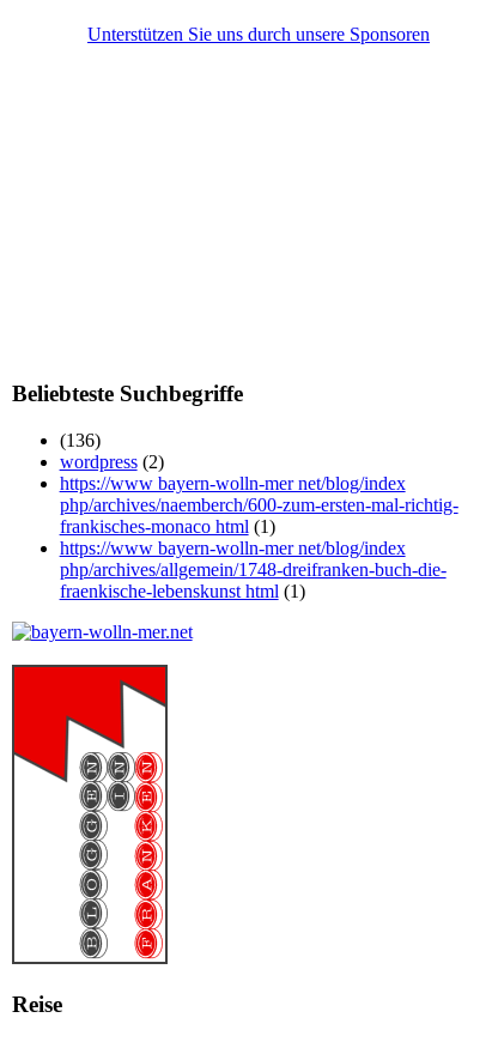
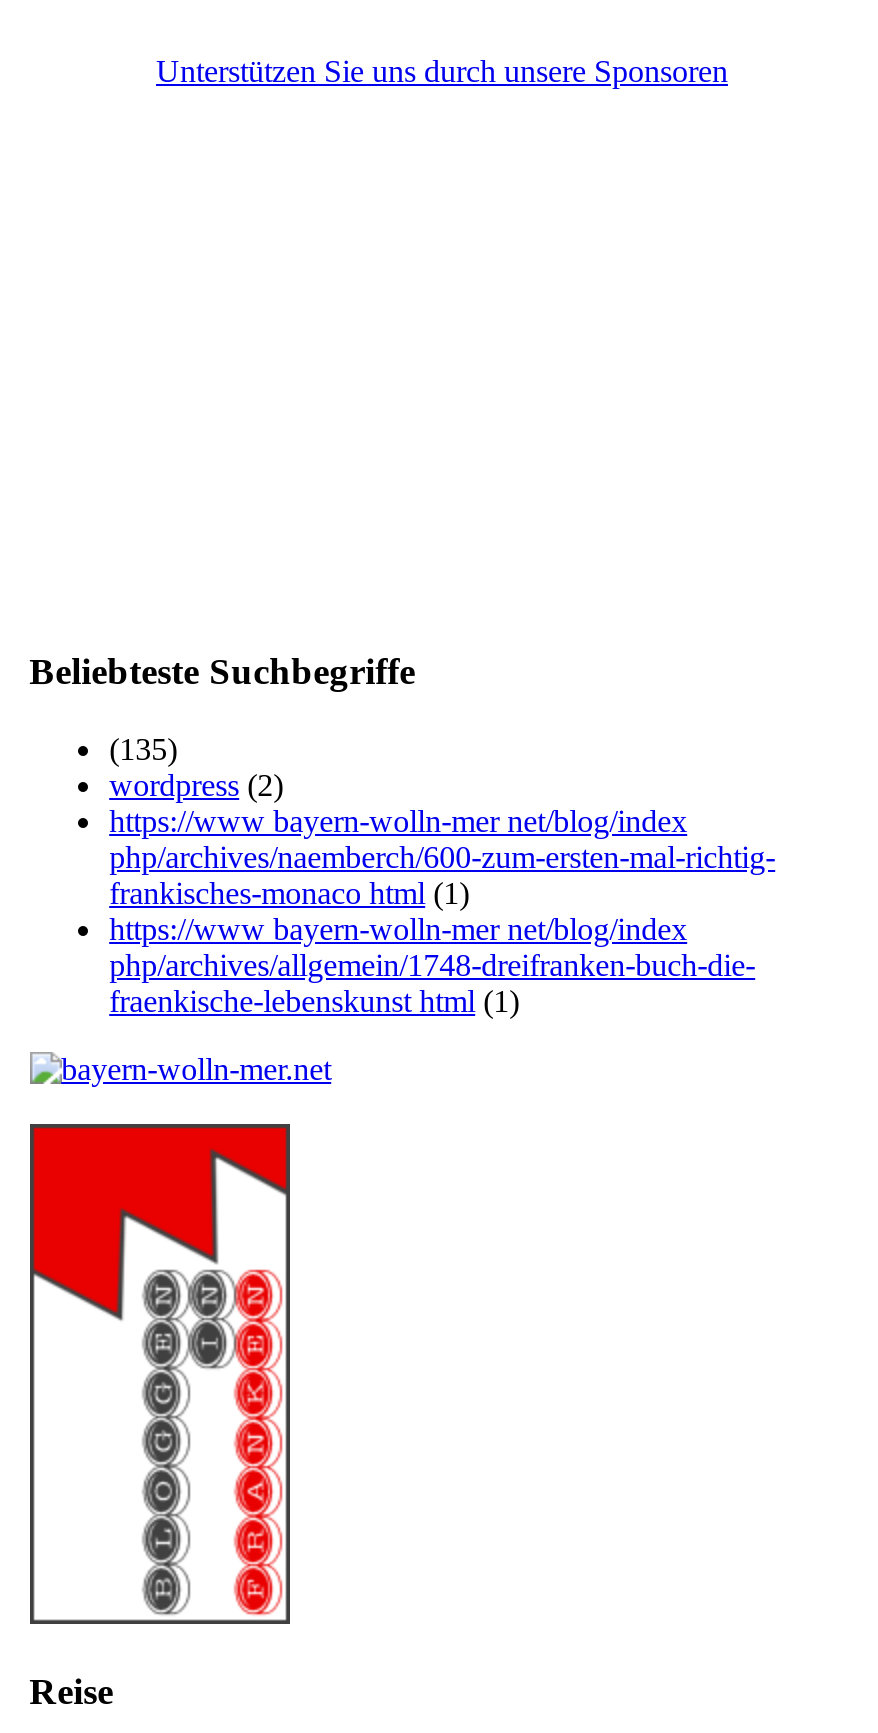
- (136)
+ (135)
